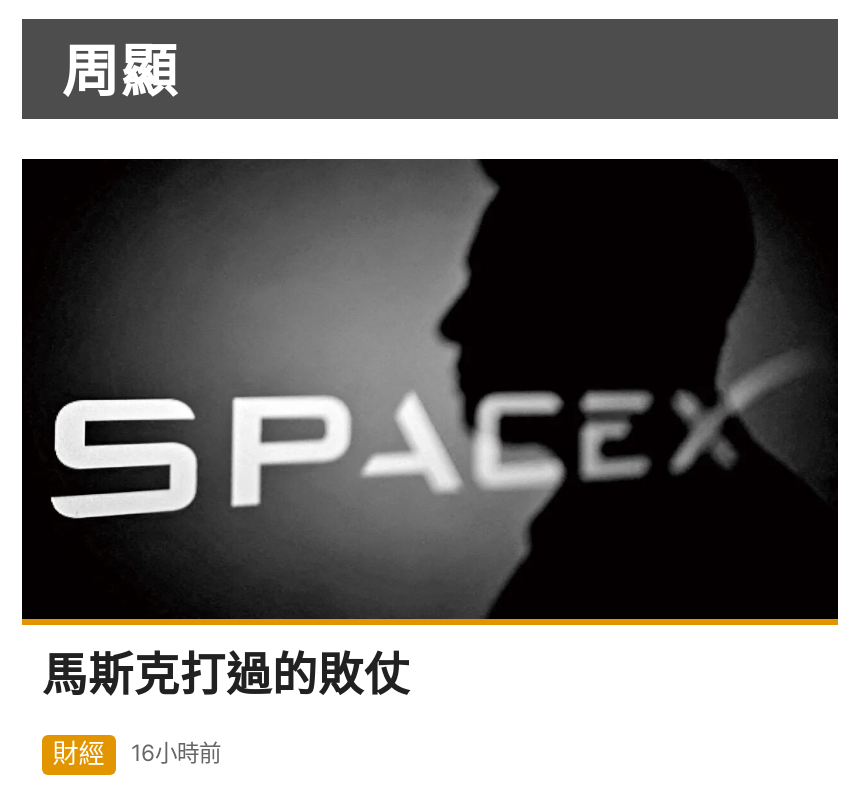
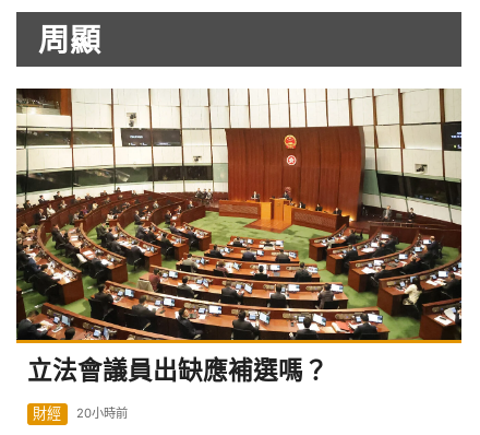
- [image]
- 馬斯克打過的敗仗
+ [image]
+ 立法會議員出缺應補選嗎？

- 財經 16小時前
+ 財經 20小時前
